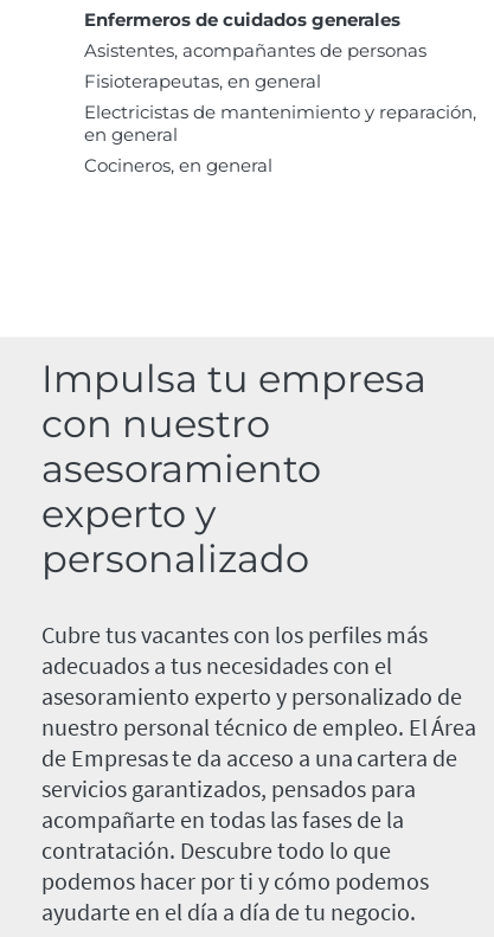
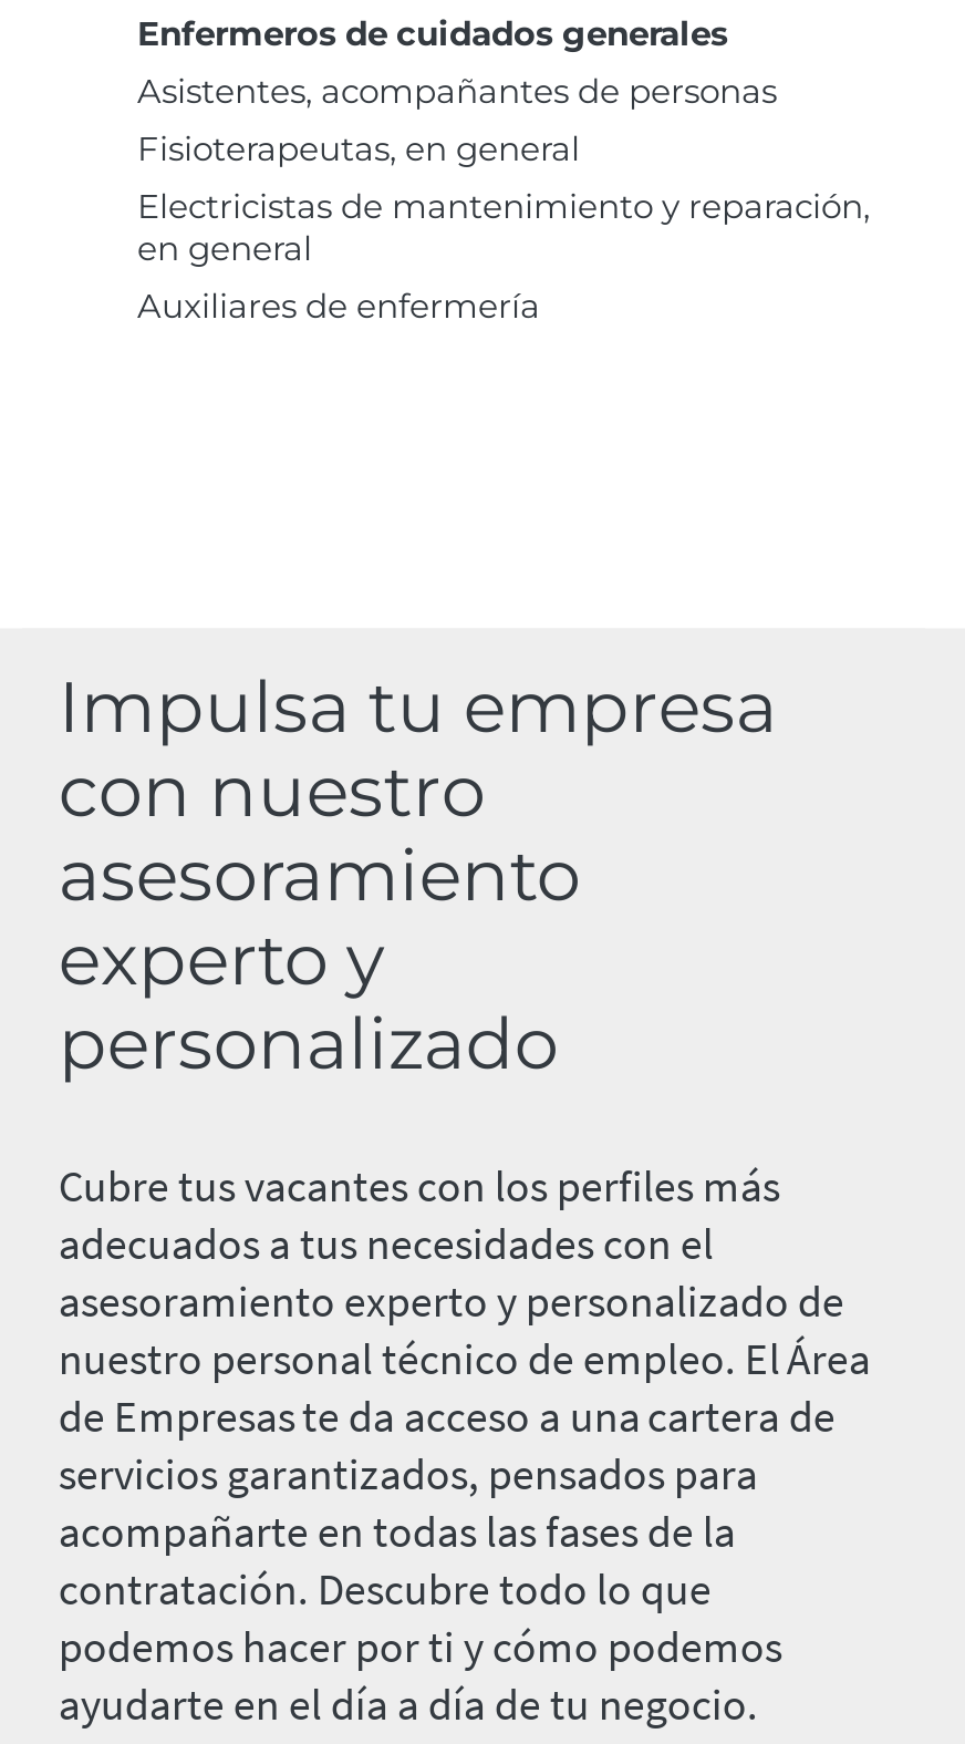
- Cocineros, en general
+ Auxiliares de enfermería
